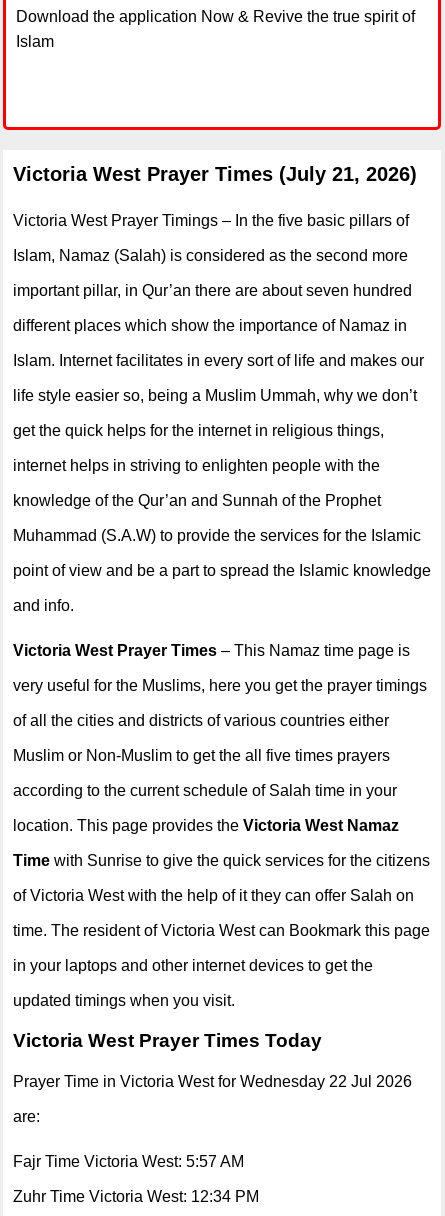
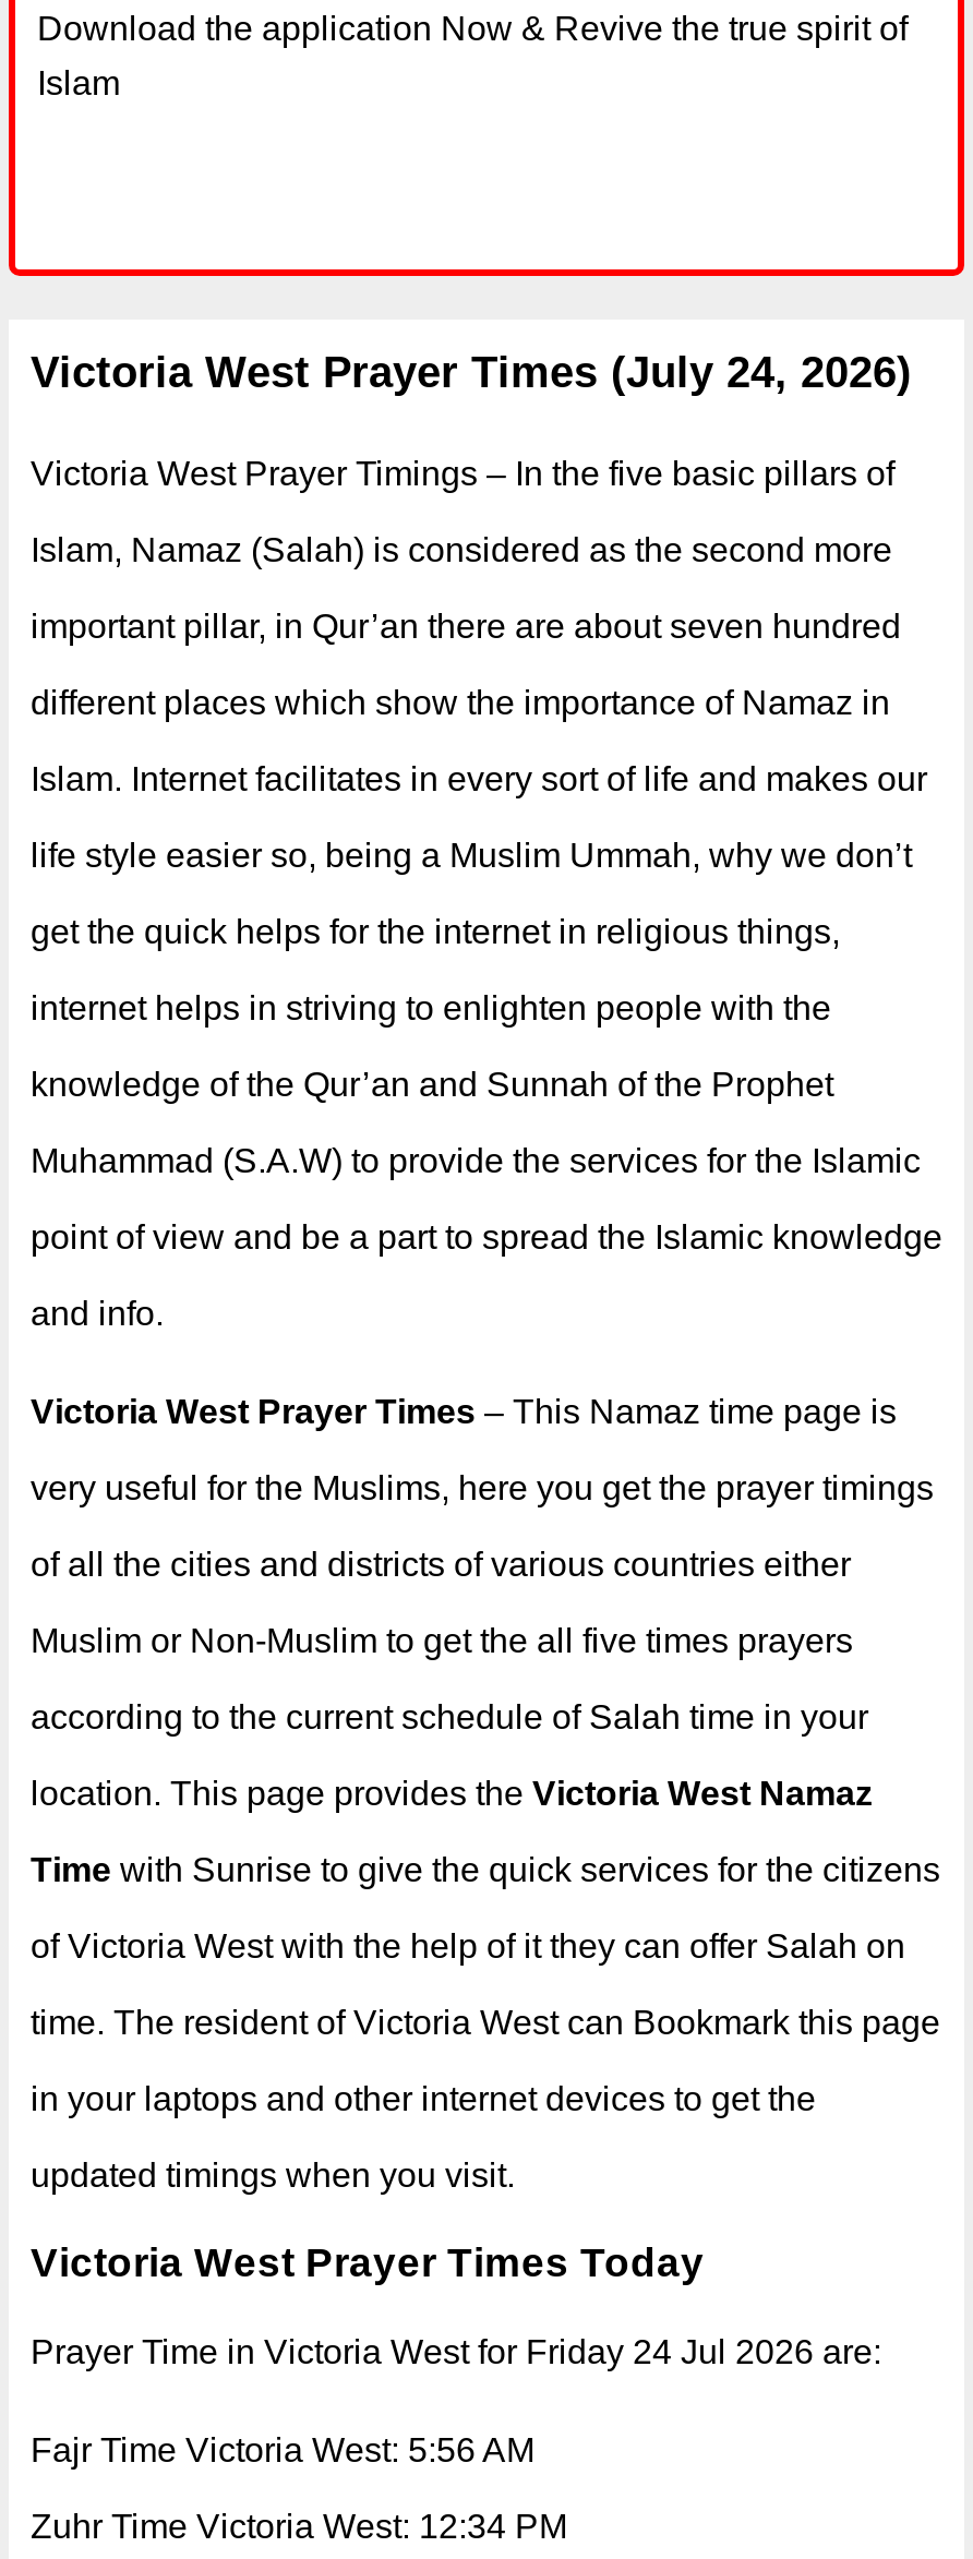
- Victoria West Prayer Times (July 21, 2026)
+ Victoria West Prayer Times (July 24, 2026)

- Prayer Time in Victoria West for Wednesday 22 Jul 2026
- are:
- Fajr Time Victoria West: 5:57 AM
+ Prayer Time in Victoria West for Friday 24 Jul 2026 are:
+ Fajr Time Victoria West: 5:56 AM
